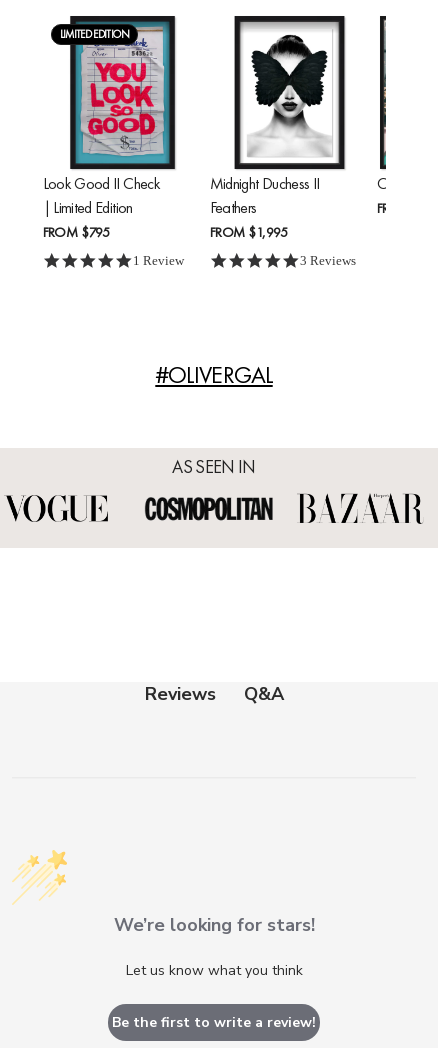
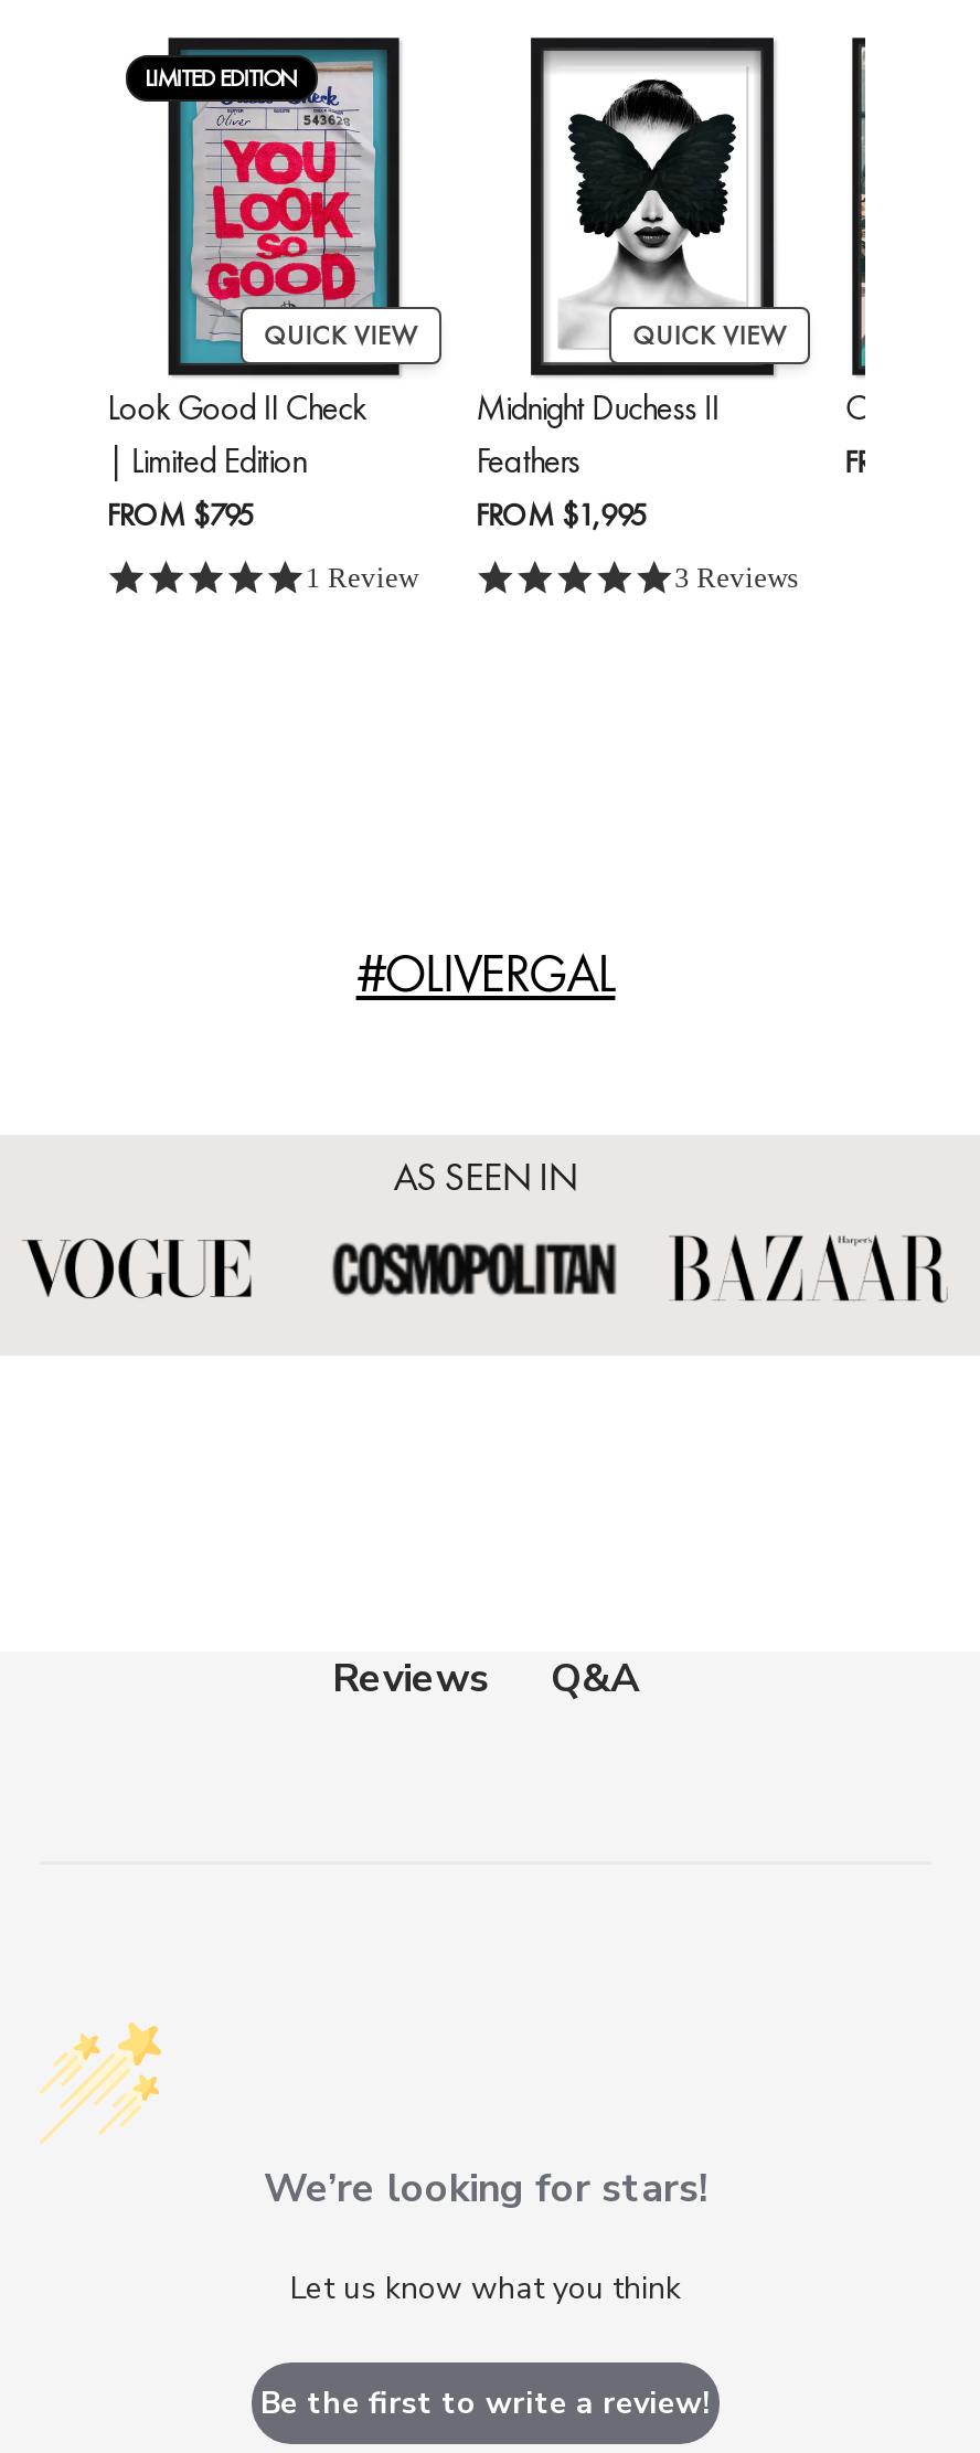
+ QUICK VIEW

+ QUICK VIEW
